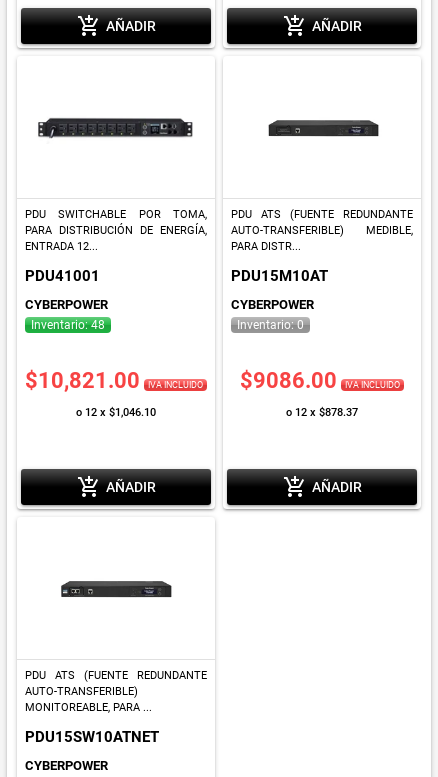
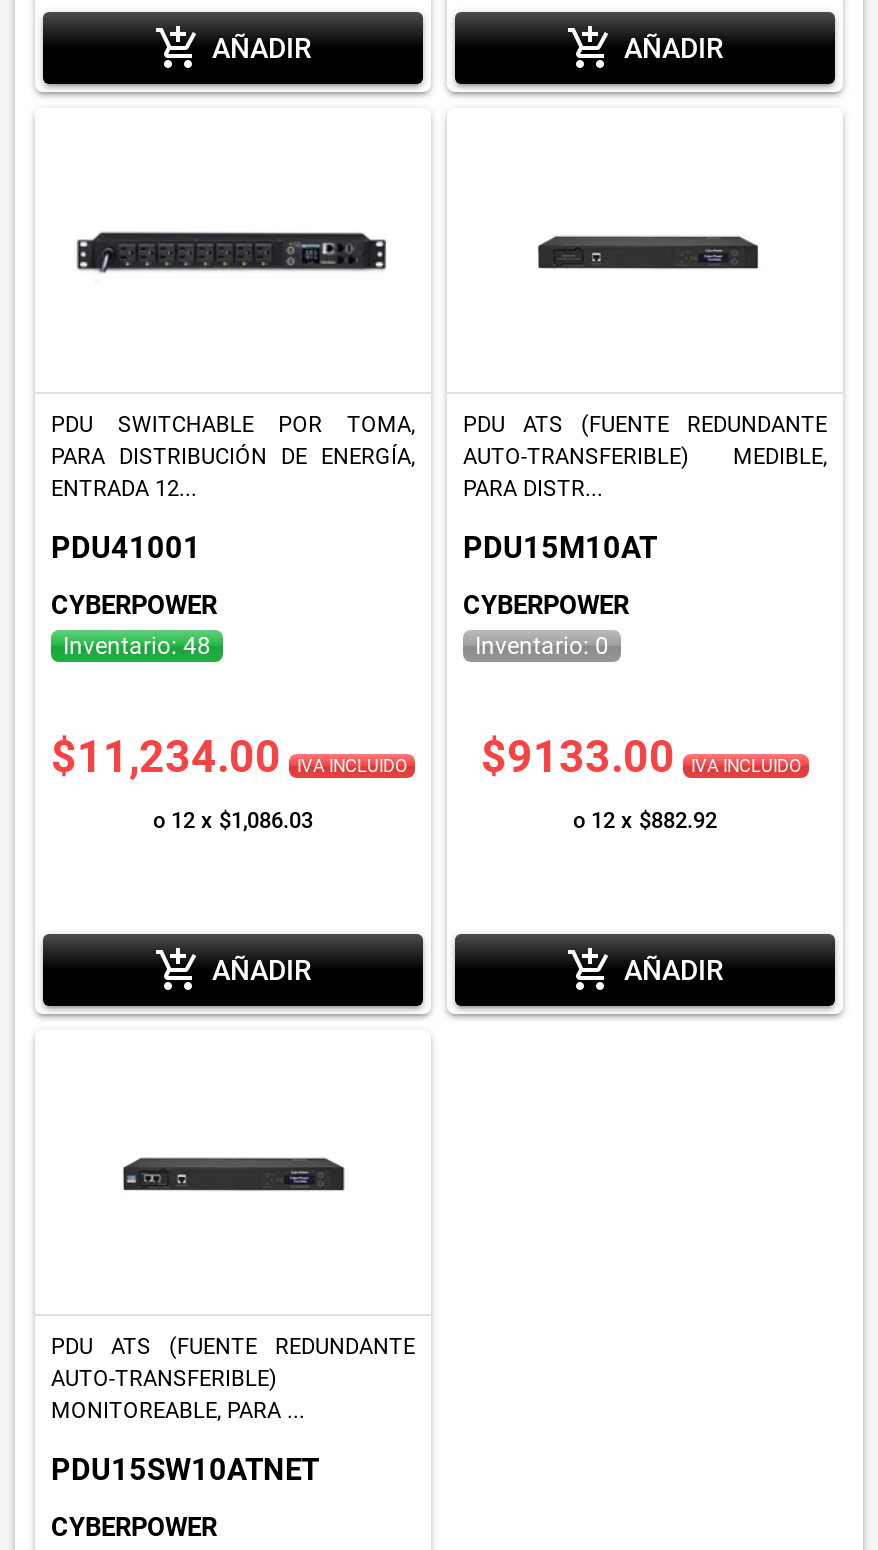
- $10,821.00 IVA INCLUIDO
+ $11,234.00 IVA INCLUIDO

- $9086.00 IVA INCLUIDO
+ $9133.00 IVA INCLUIDO

- o 12 x $1,046.10
+ o 12 x $1,086.03

- o 12 x $878.37
+ o 12 x $882.92
